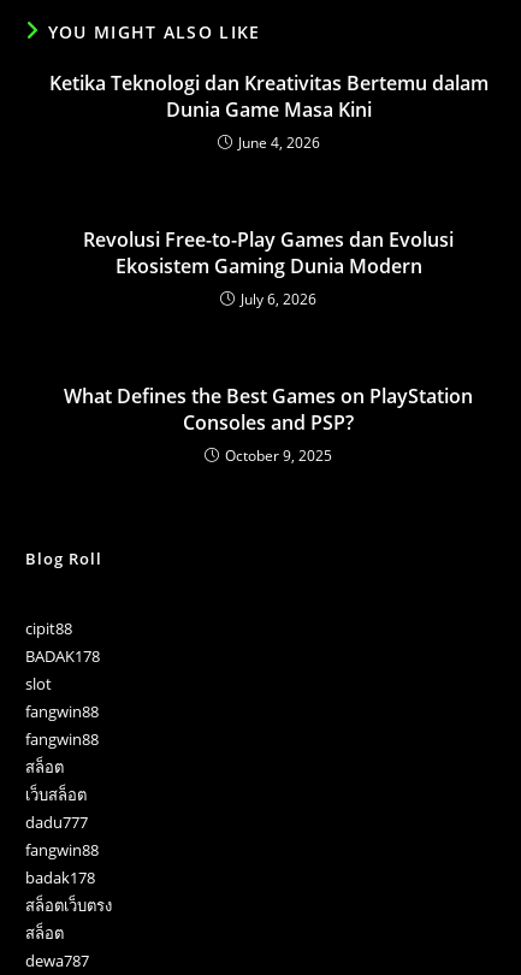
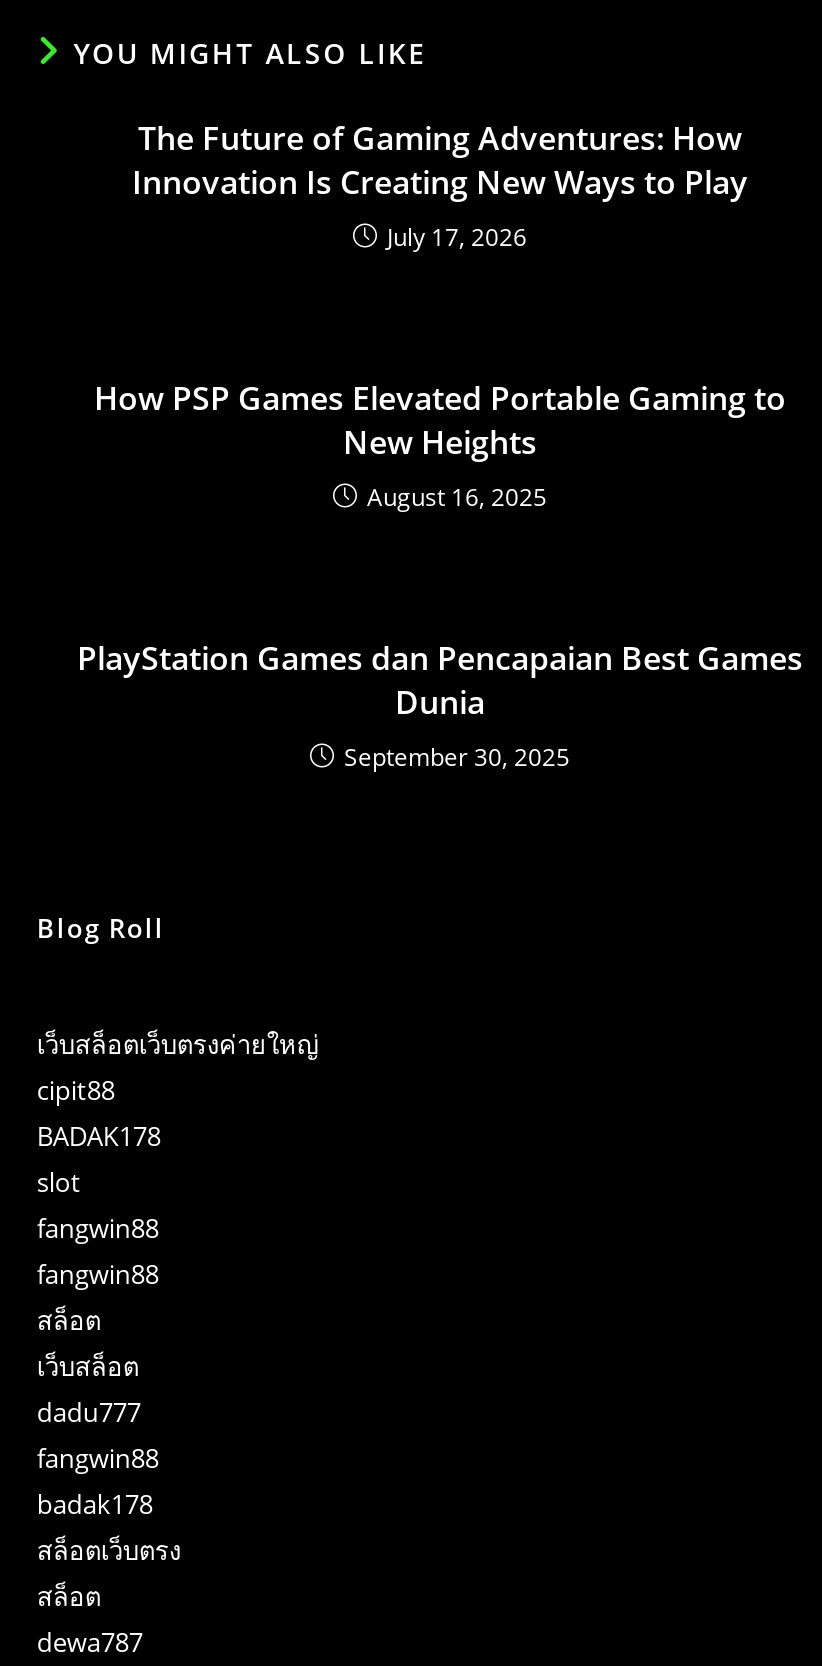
- Ketika Teknologi dan Kreativitas Bertemu dalam
- Dunia Game Masa Kini
- June 4, 2026
+ The Future of Gaming Adventures: How
+ Innovation Is Creating New Ways to Play
+ July 17, 2026

- Revolusi Free-to-Play Games dan Evolusi
- Ekosistem Gaming Dunia Modern
- July 6, 2026
+ How PSP Games Elevated Portable Gaming to
+ New Heights
+ August 16, 2025

- What Defines the Best Games on PlayStation
- Consoles and PSP?
- October 9, 2025
+ PlayStation Games dan Pencapaian Best Games
+ Dunia
+ September 30, 2025

+ เว็บสล็อตเว็บตรงค่ายใหญ่
